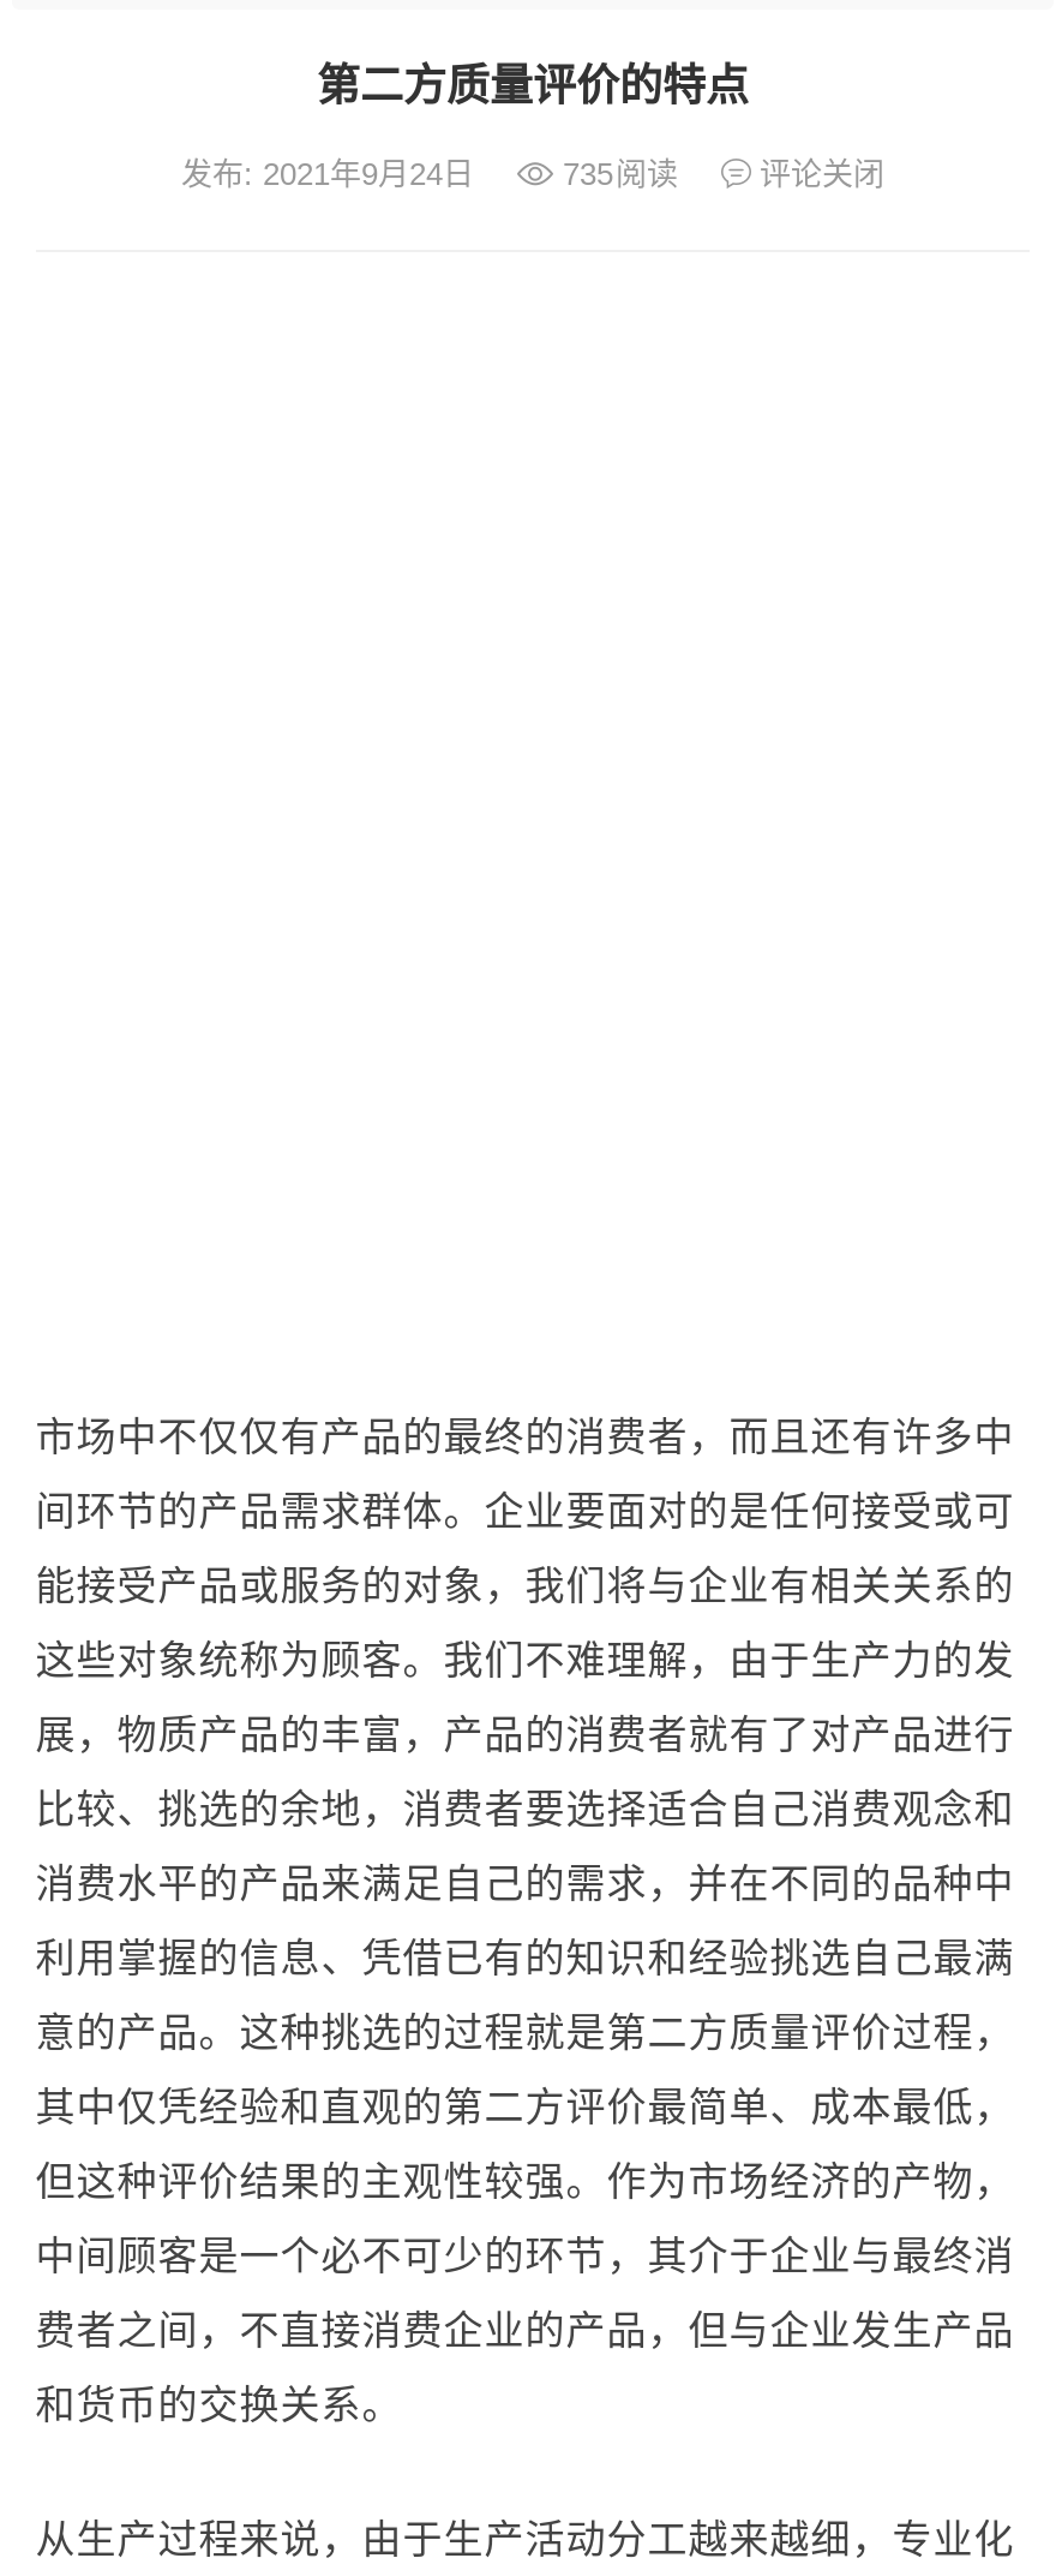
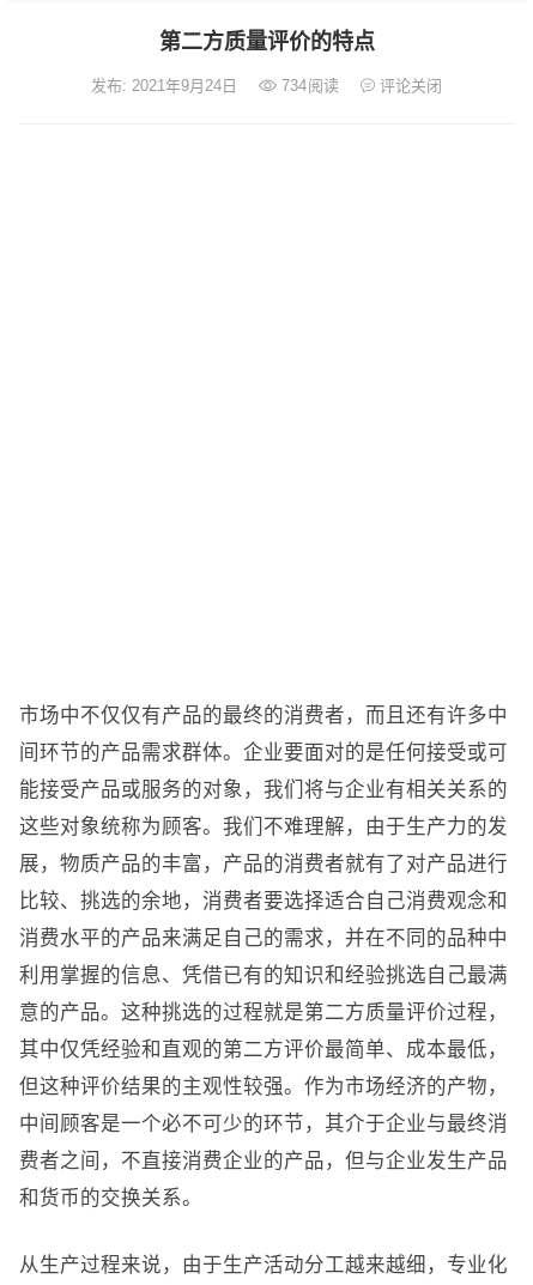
- 发布: 2021年9月24日 735阅读 评论关闭
+ 发布: 2021年9月24日 734阅读 评论关闭
